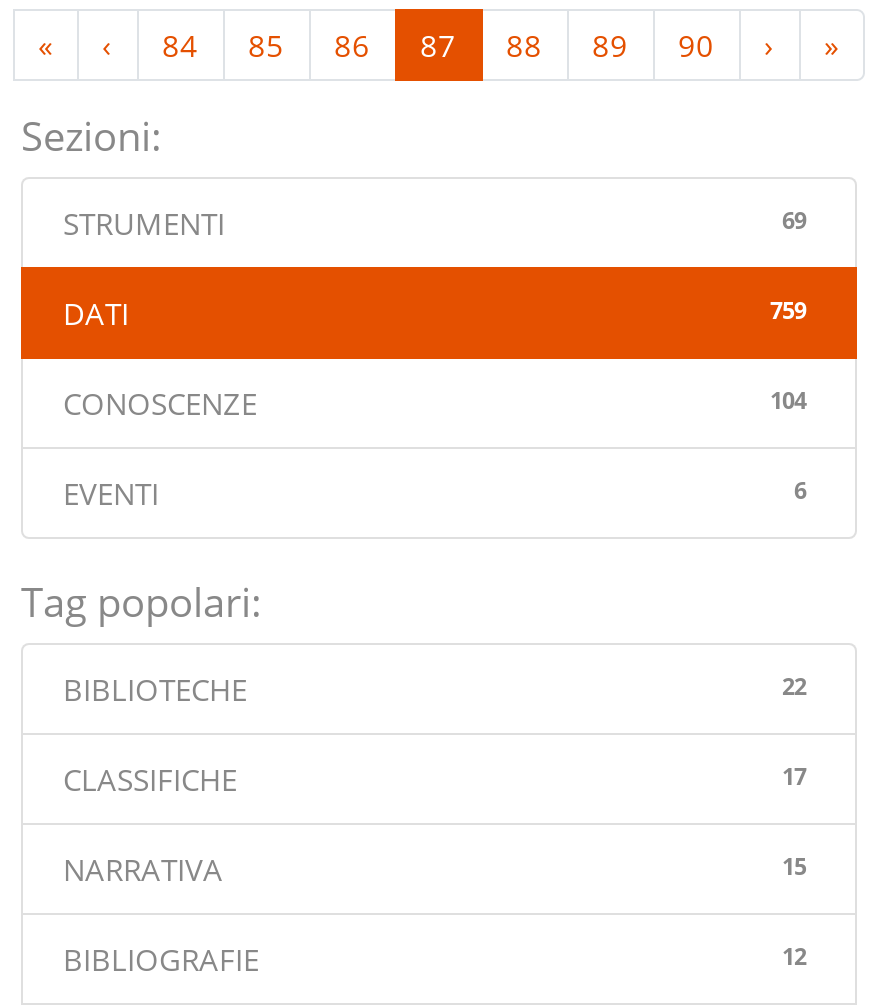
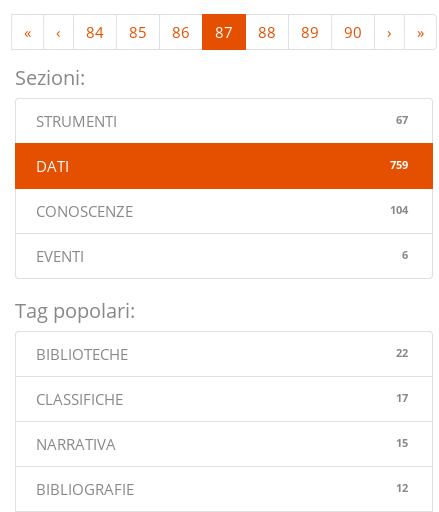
- 69
+ 67
